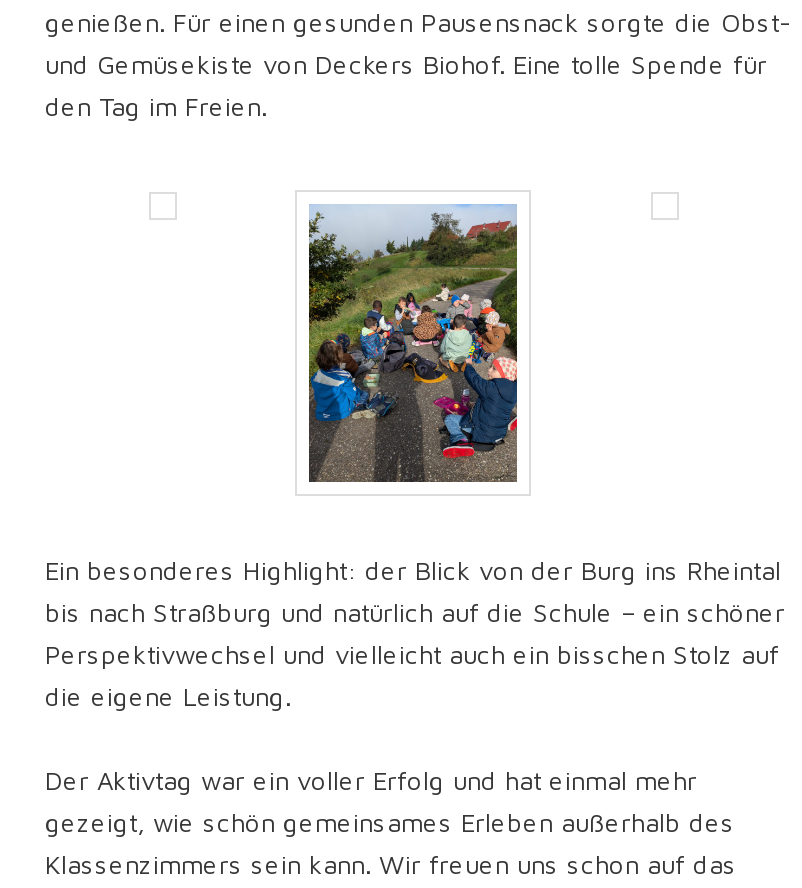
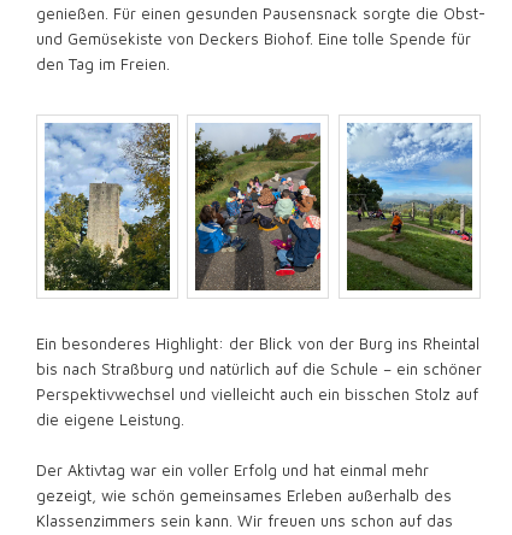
+ [image]

+ [image]
